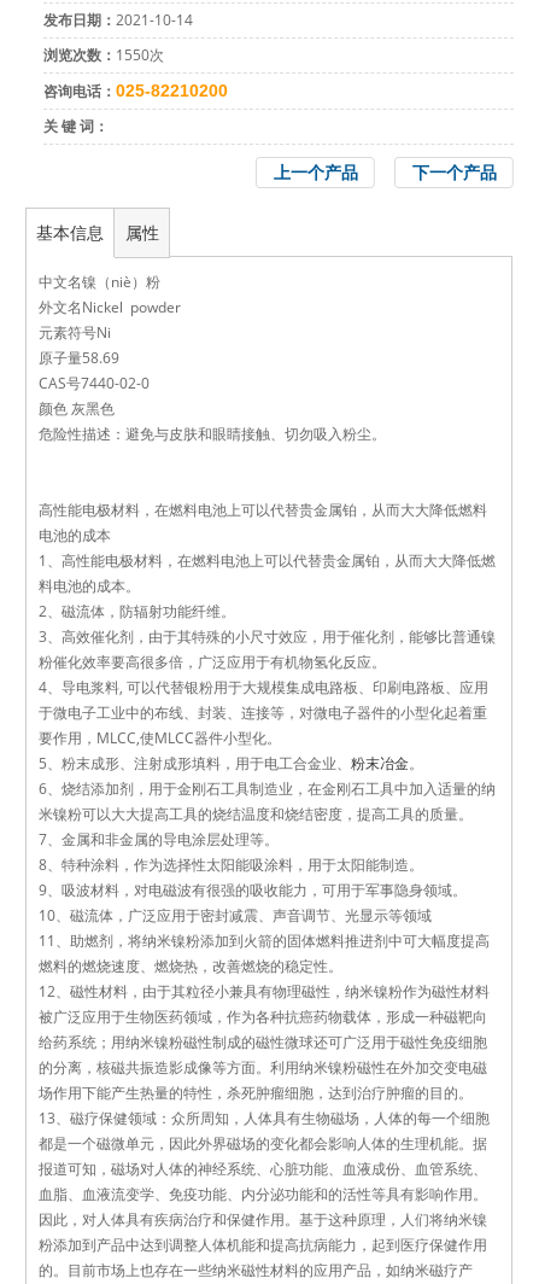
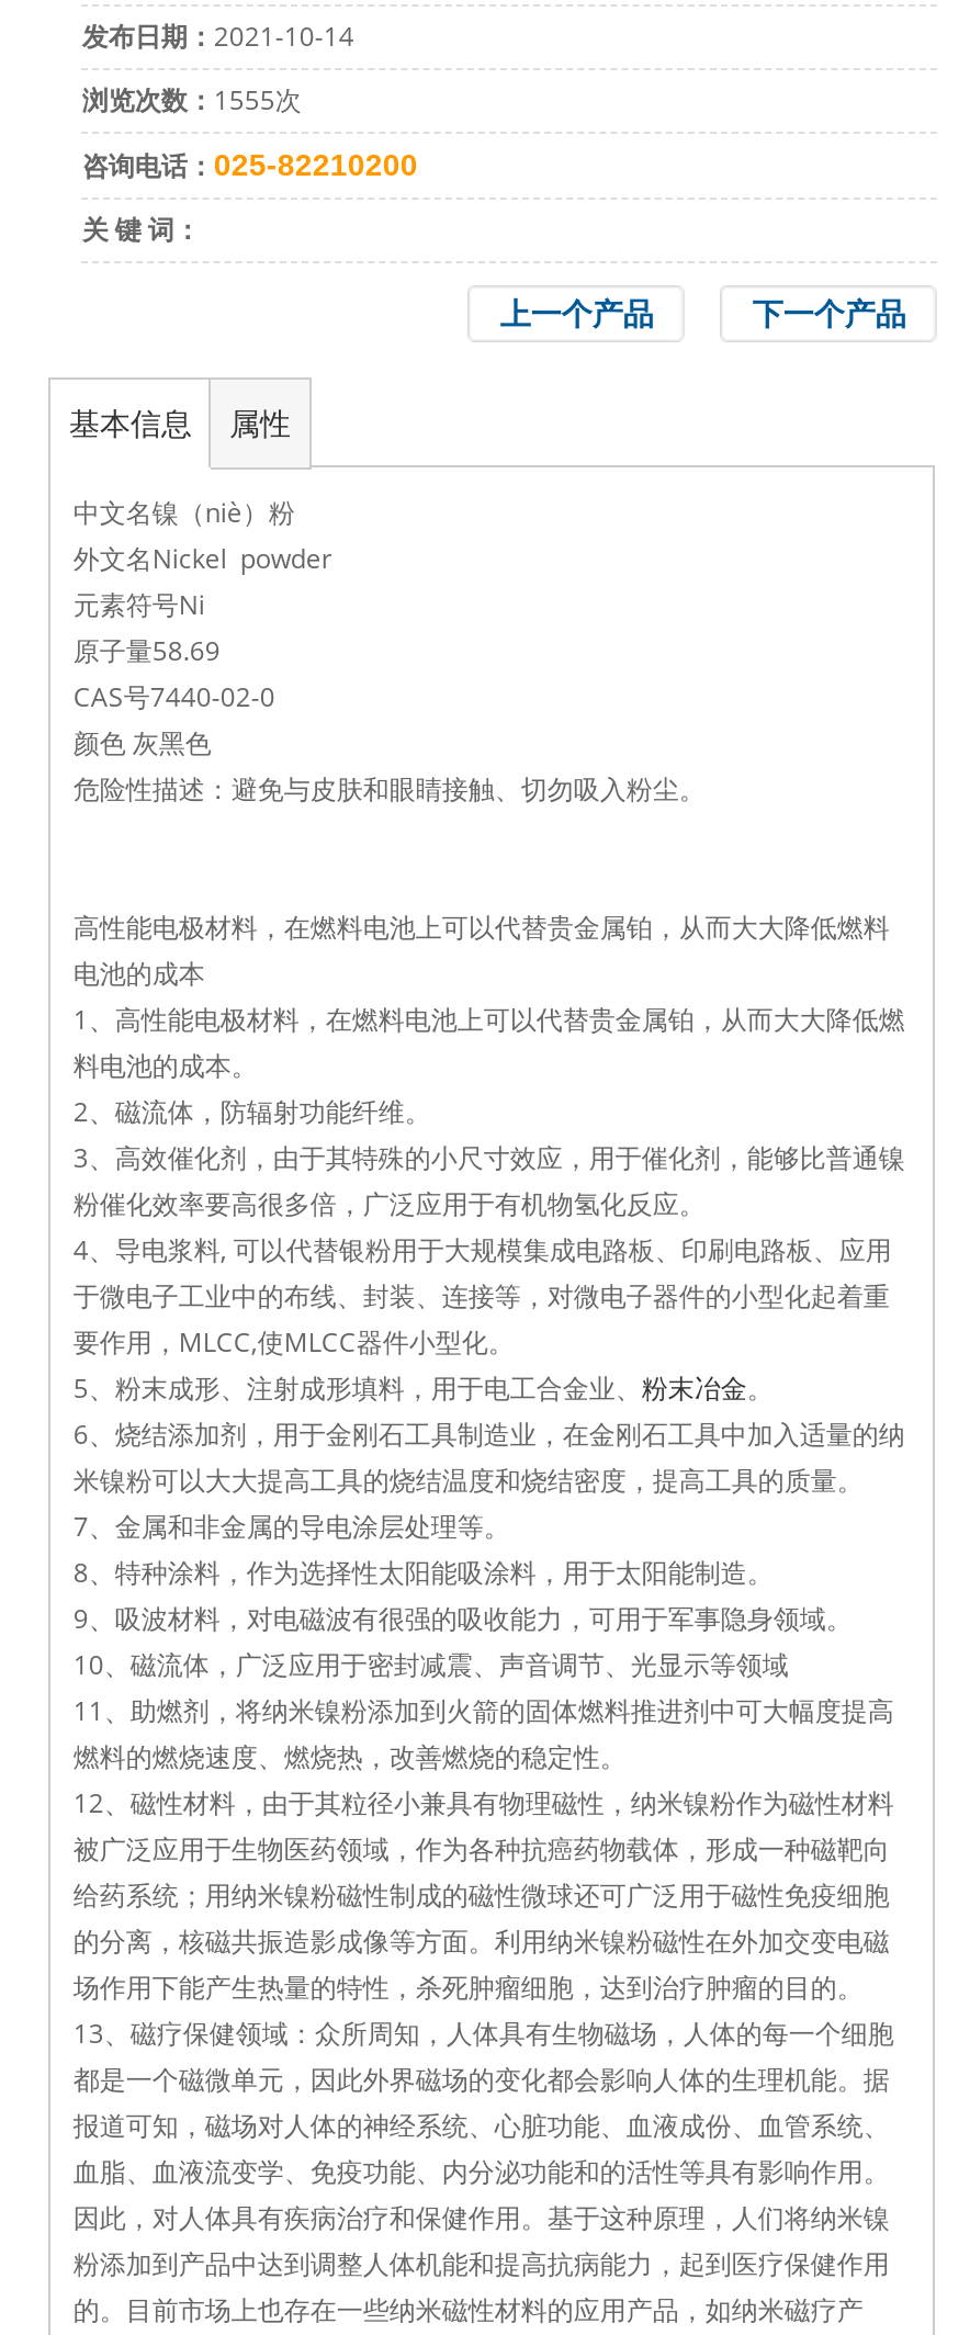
- 浏览次数：1550次
+ 浏览次数：1555次
